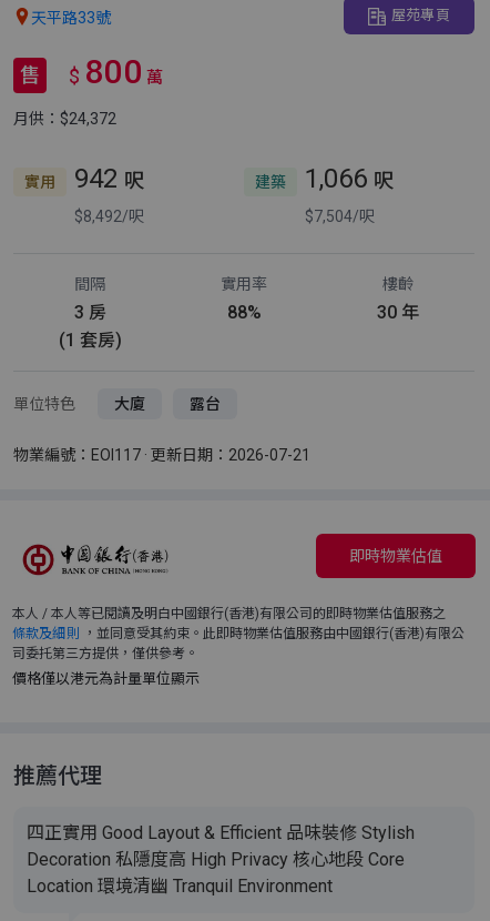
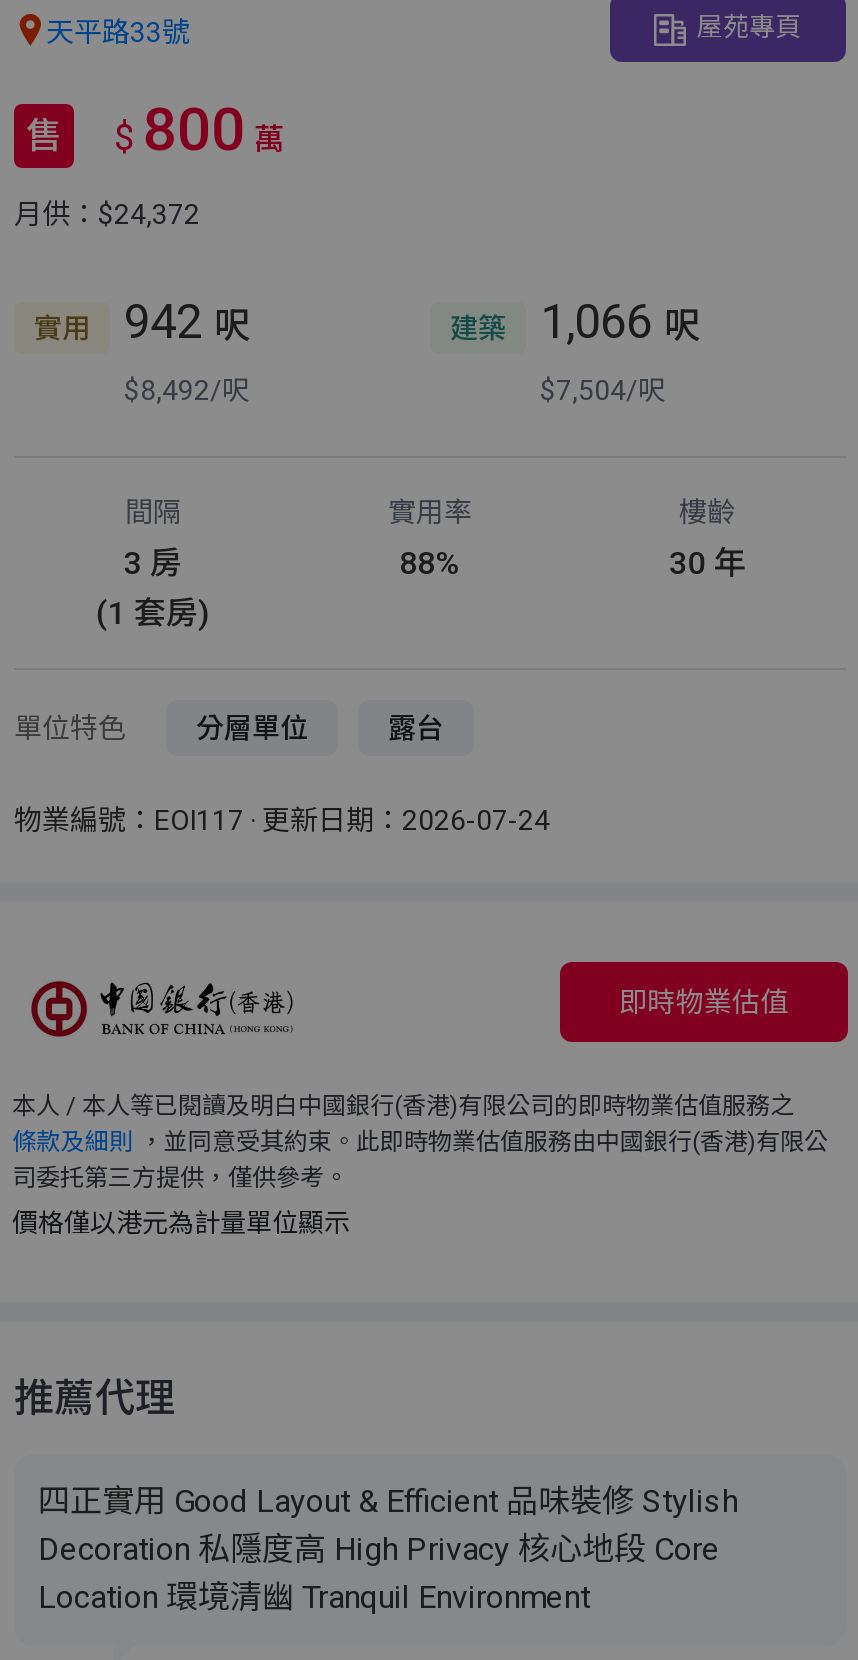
- 大廈
+ 分層單位

- 物業編號：EOI117 · 更新日期：2026-07-21
+ 物業編號：EOI117 · 更新日期：2026-07-24
